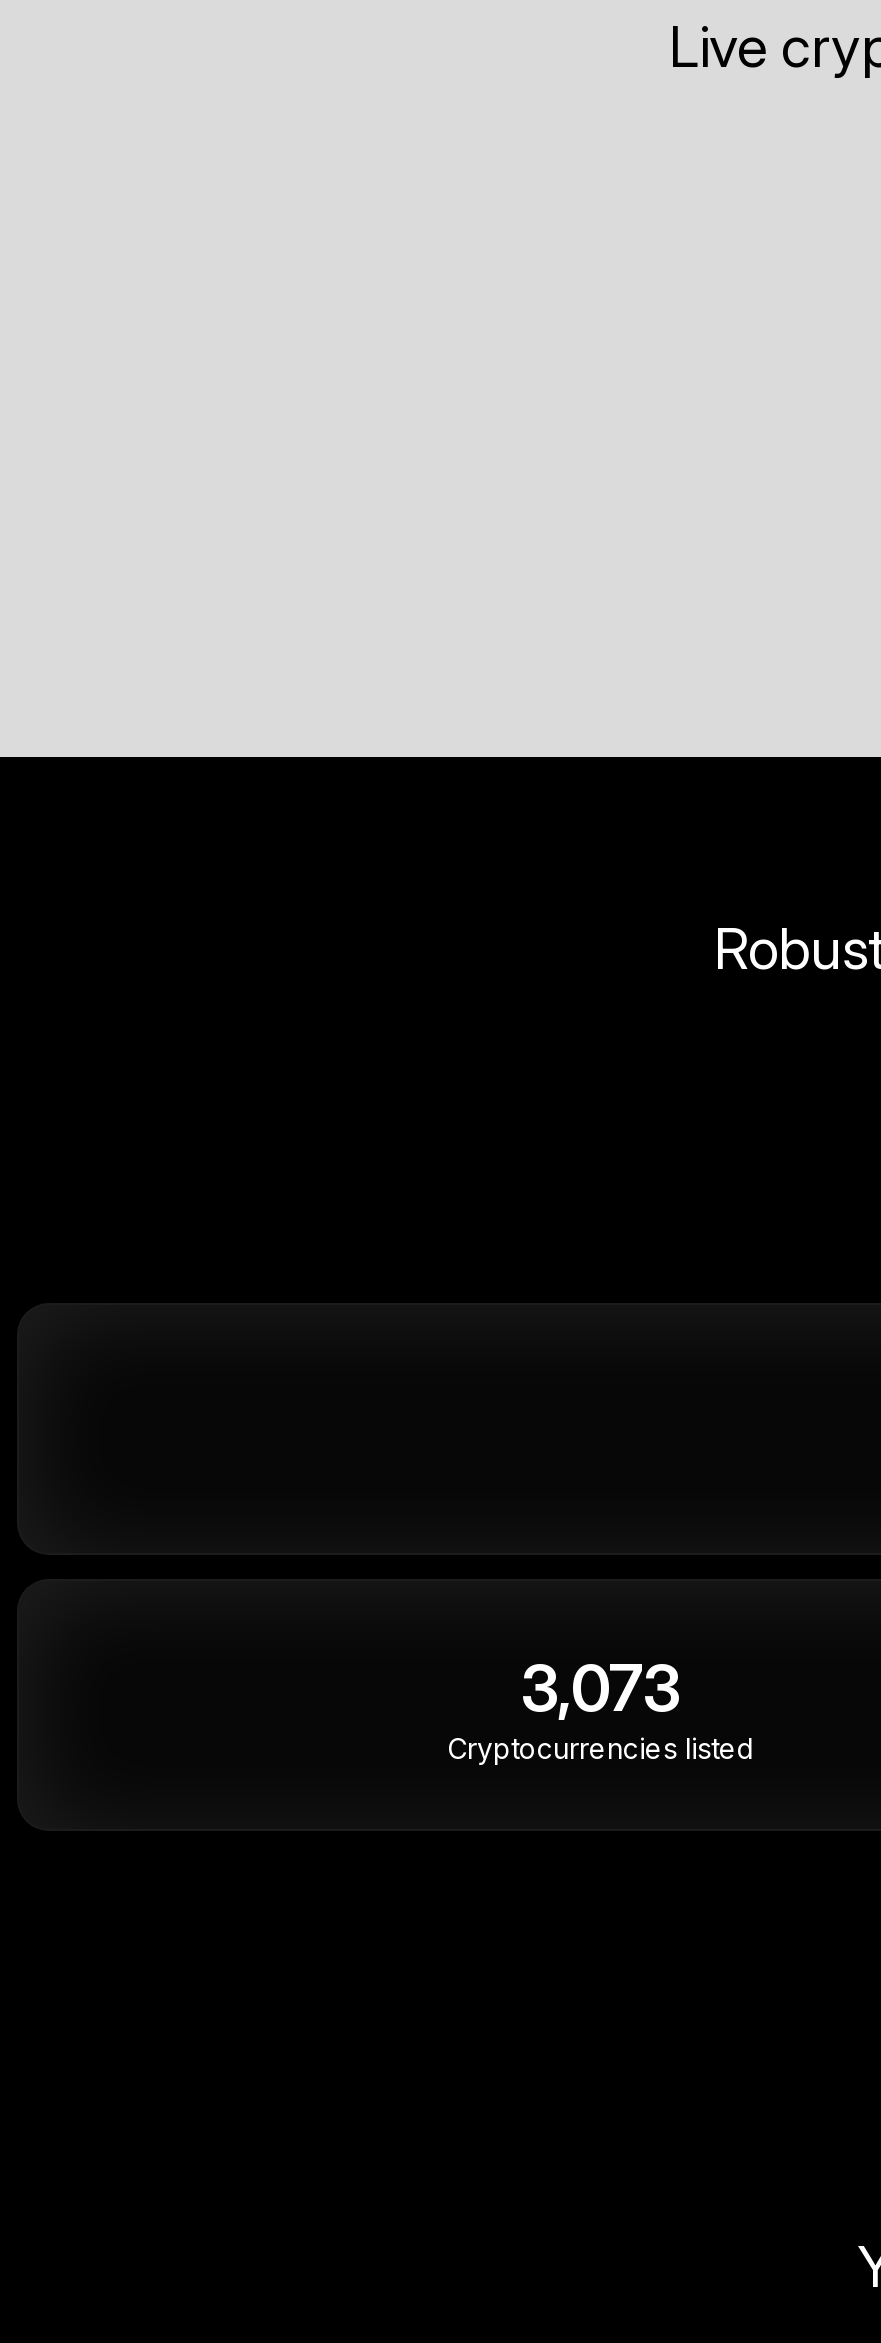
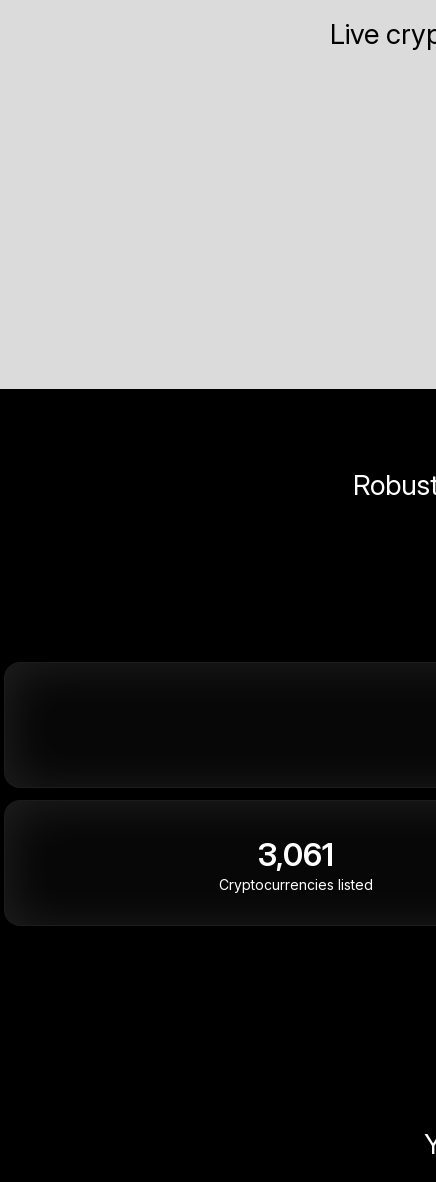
- 3,073
+ 3,061
